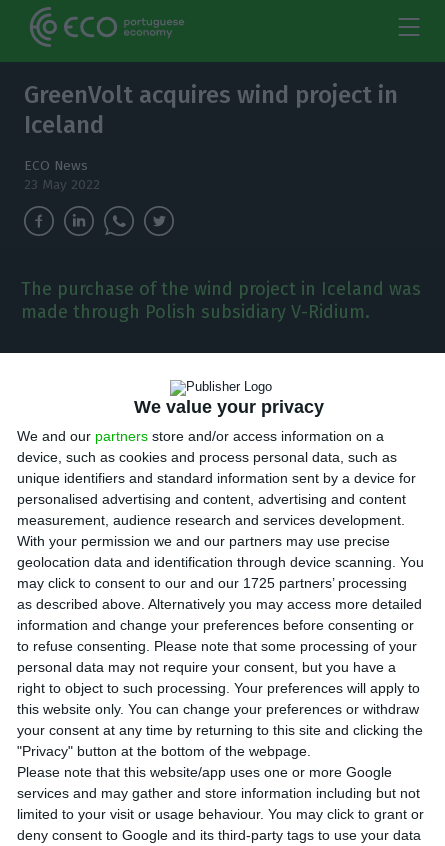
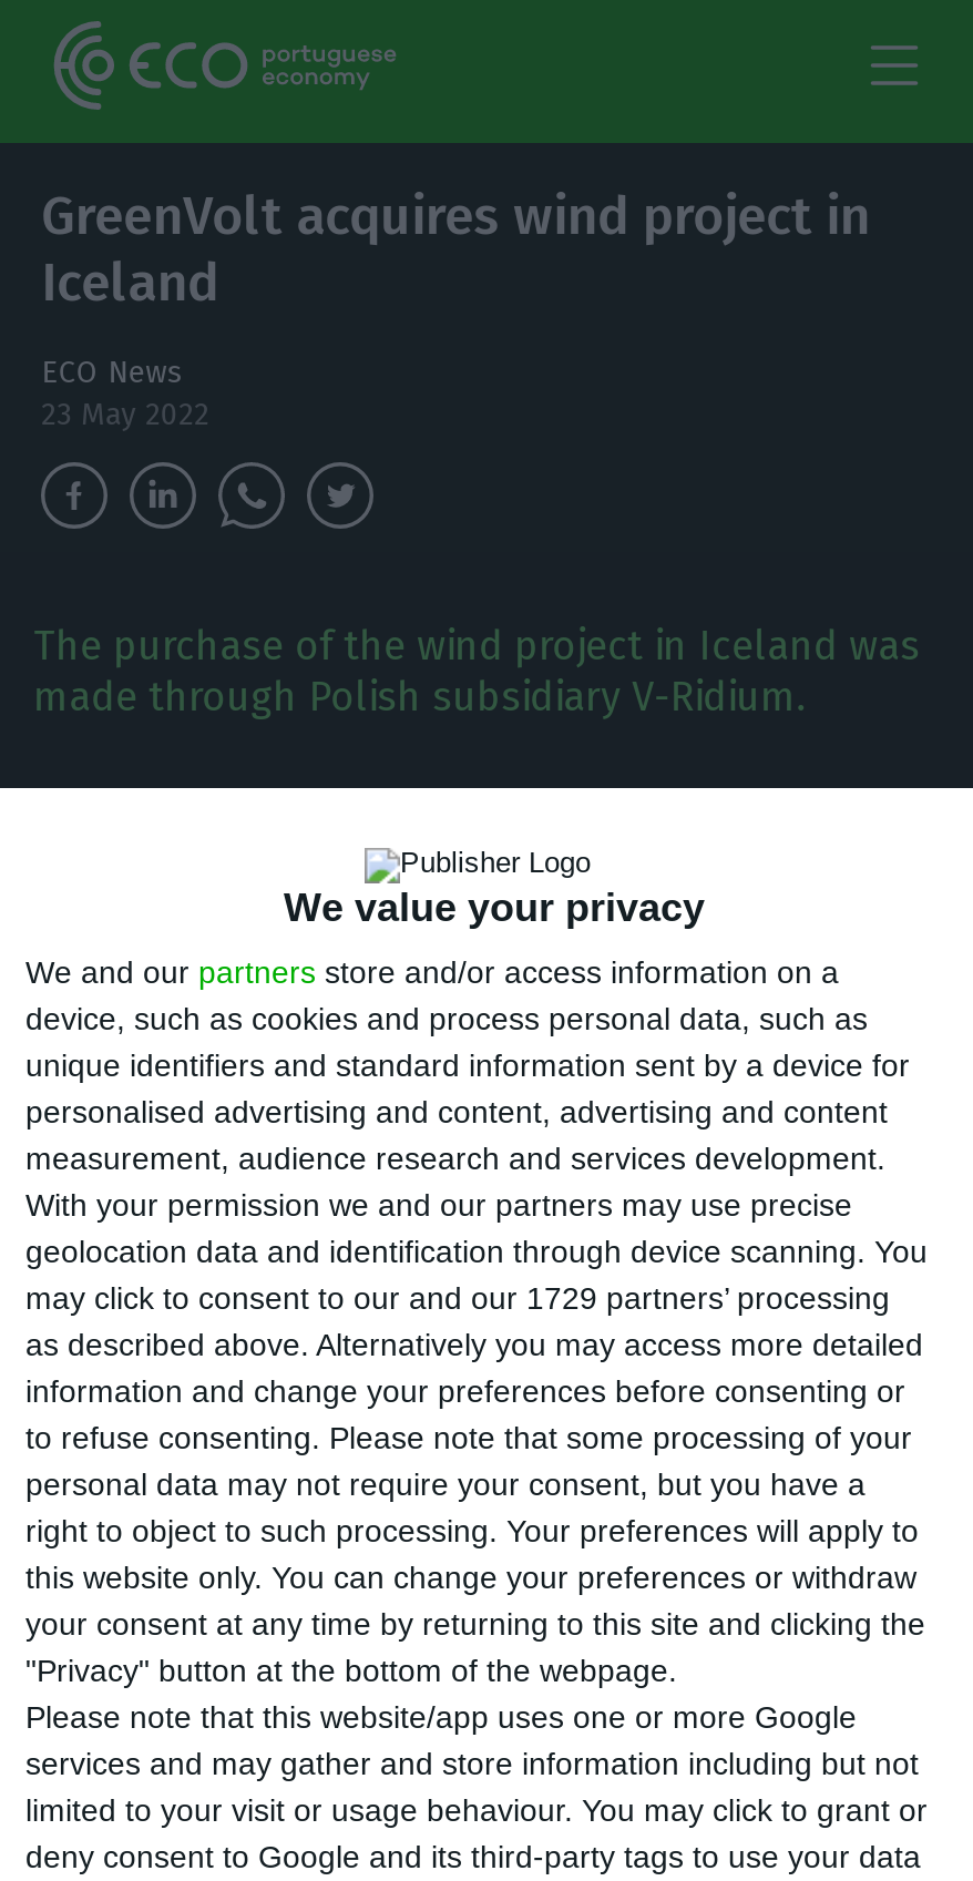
- may click to consent to our and our 1725 partners’ processing
+ may click to consent to our and our 1729 partners’ processing
